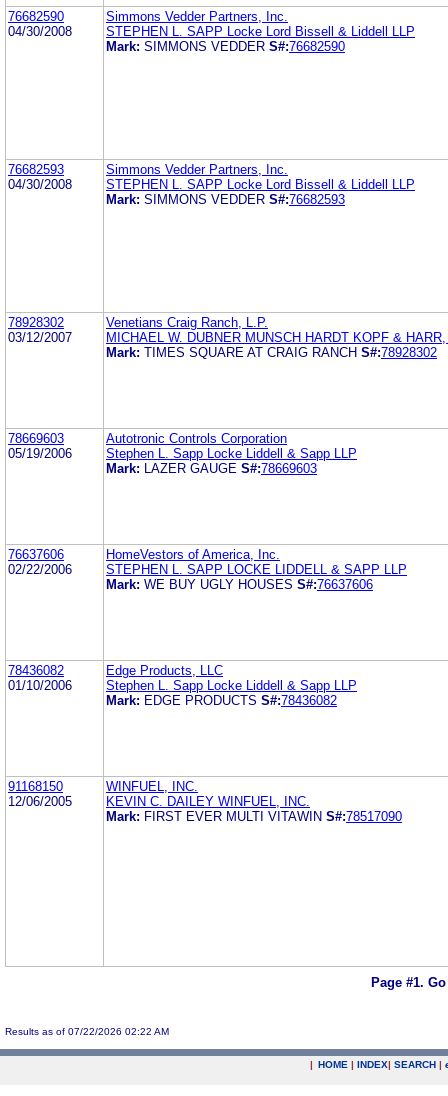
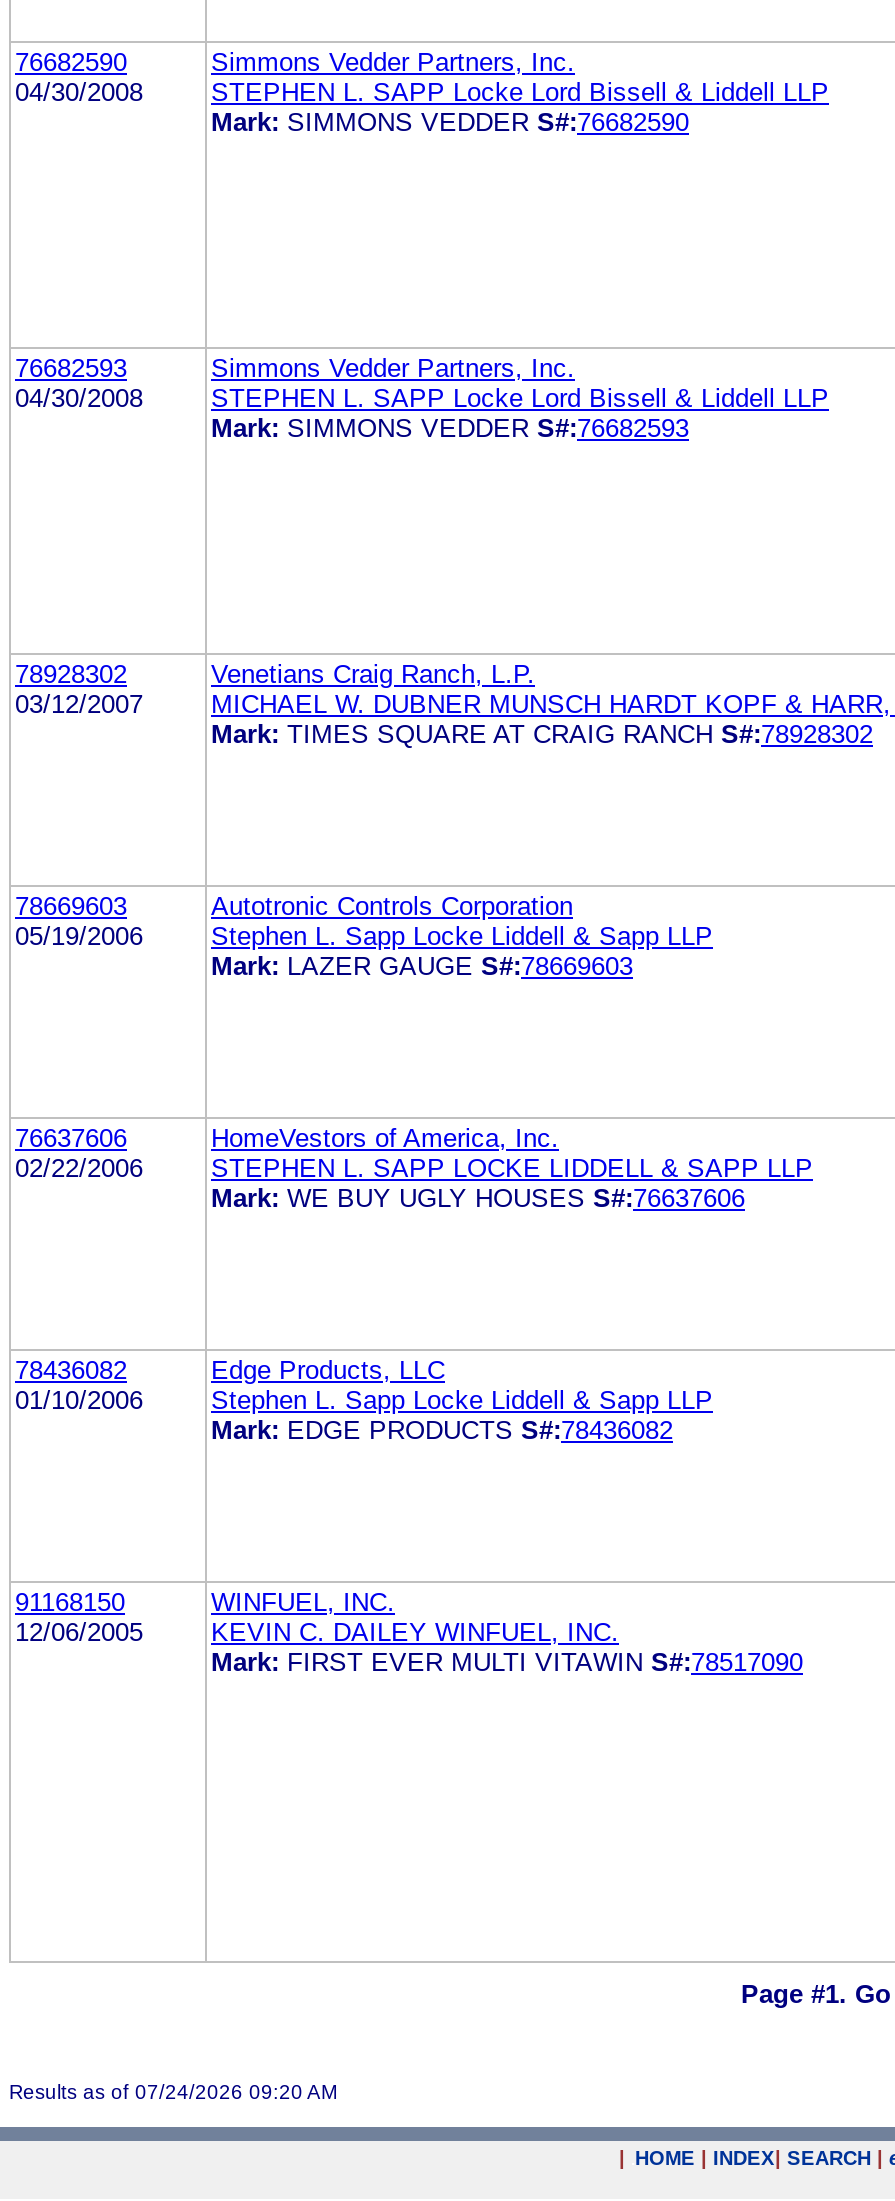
- Results as of 07/22/2026 02:22 AM
+ Results as of 07/24/2026 09:20 AM
